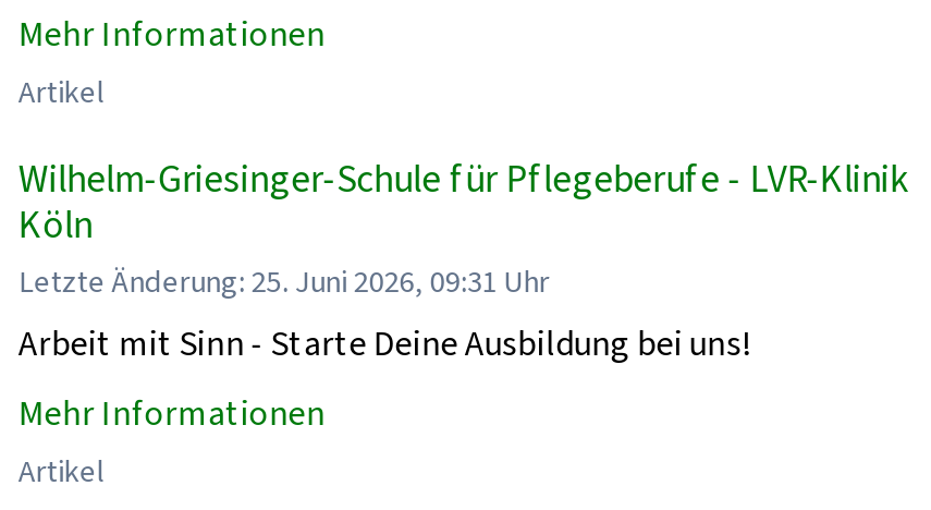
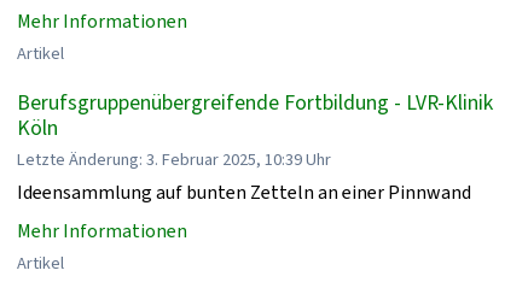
- Wilhelm-Griesinger-Schule für Pflegeberufe - LVR-Klinik
+ Berufsgruppenübergreifende Fortbildung - LVR-Klinik

- Letzte Änderung: 25. Juni 2026, 09:31 Uhr
- Arbeit mit Sinn - Starte Deine Ausbildung bei uns!
+ Letzte Änderung: 3. Februar 2025, 10:39 Uhr
+ Ideensammlung auf bunten Zetteln an einer Pinnwand
